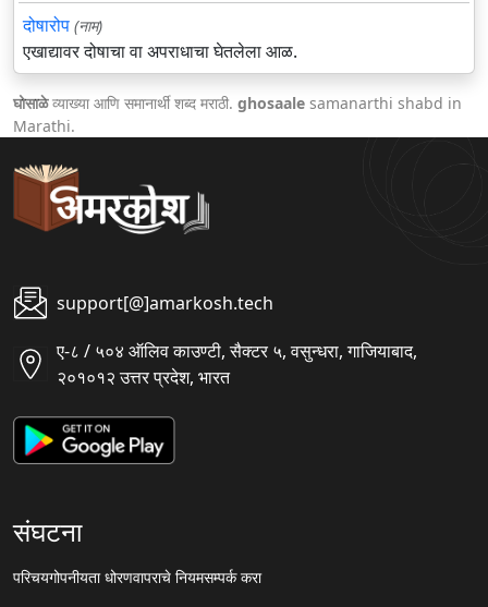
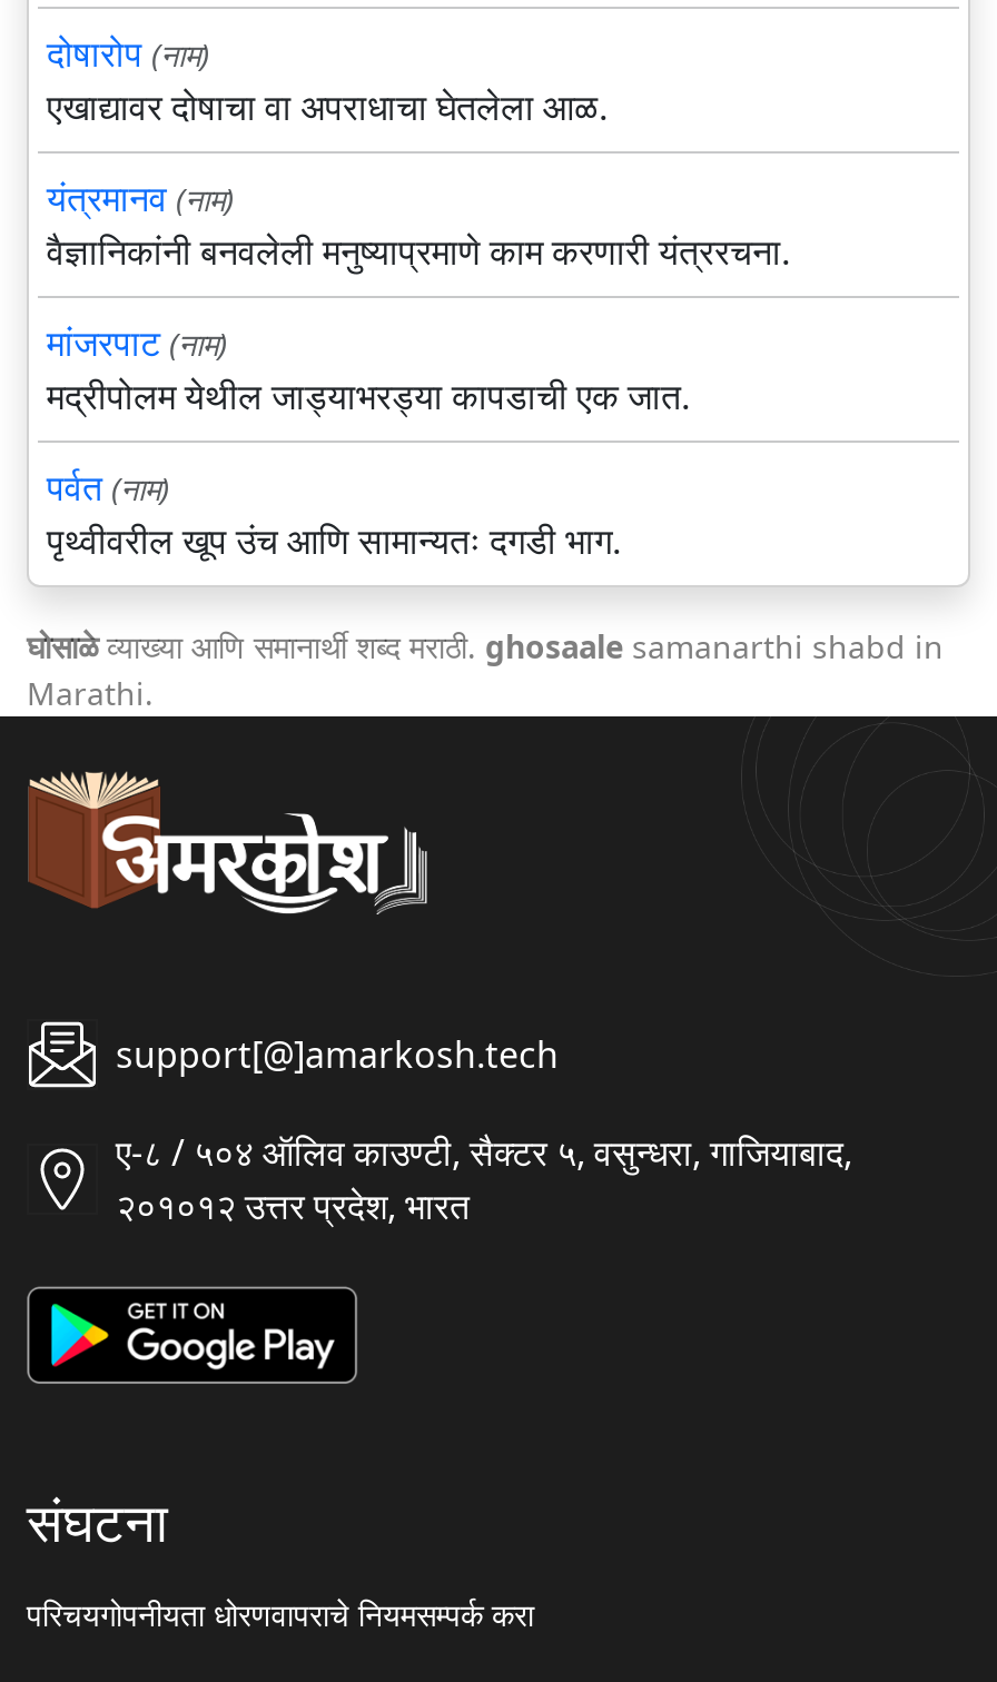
+ यंत्रमानव (नाम)
+ वैज्ञानिकांनी बनवलेली मनुष्याप्रमाणे काम करणारी यंत्ररचना.
+ मांजरपाट (नाम)
+ मद्रीपोलम येथील जाड्याभरड्या कापडाची एक जात.
+ पर्वत (नाम)
+ पृथ्वीवरील खूप उंच आणि सामान्यतः दगडी भाग.
